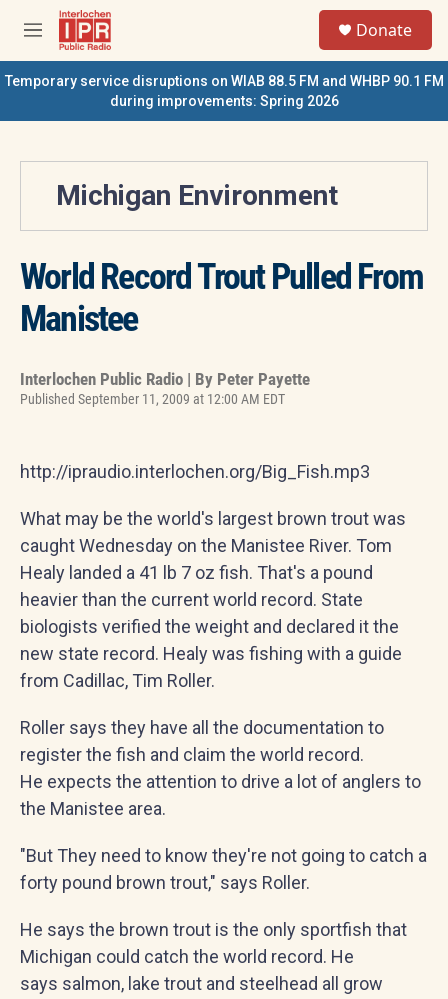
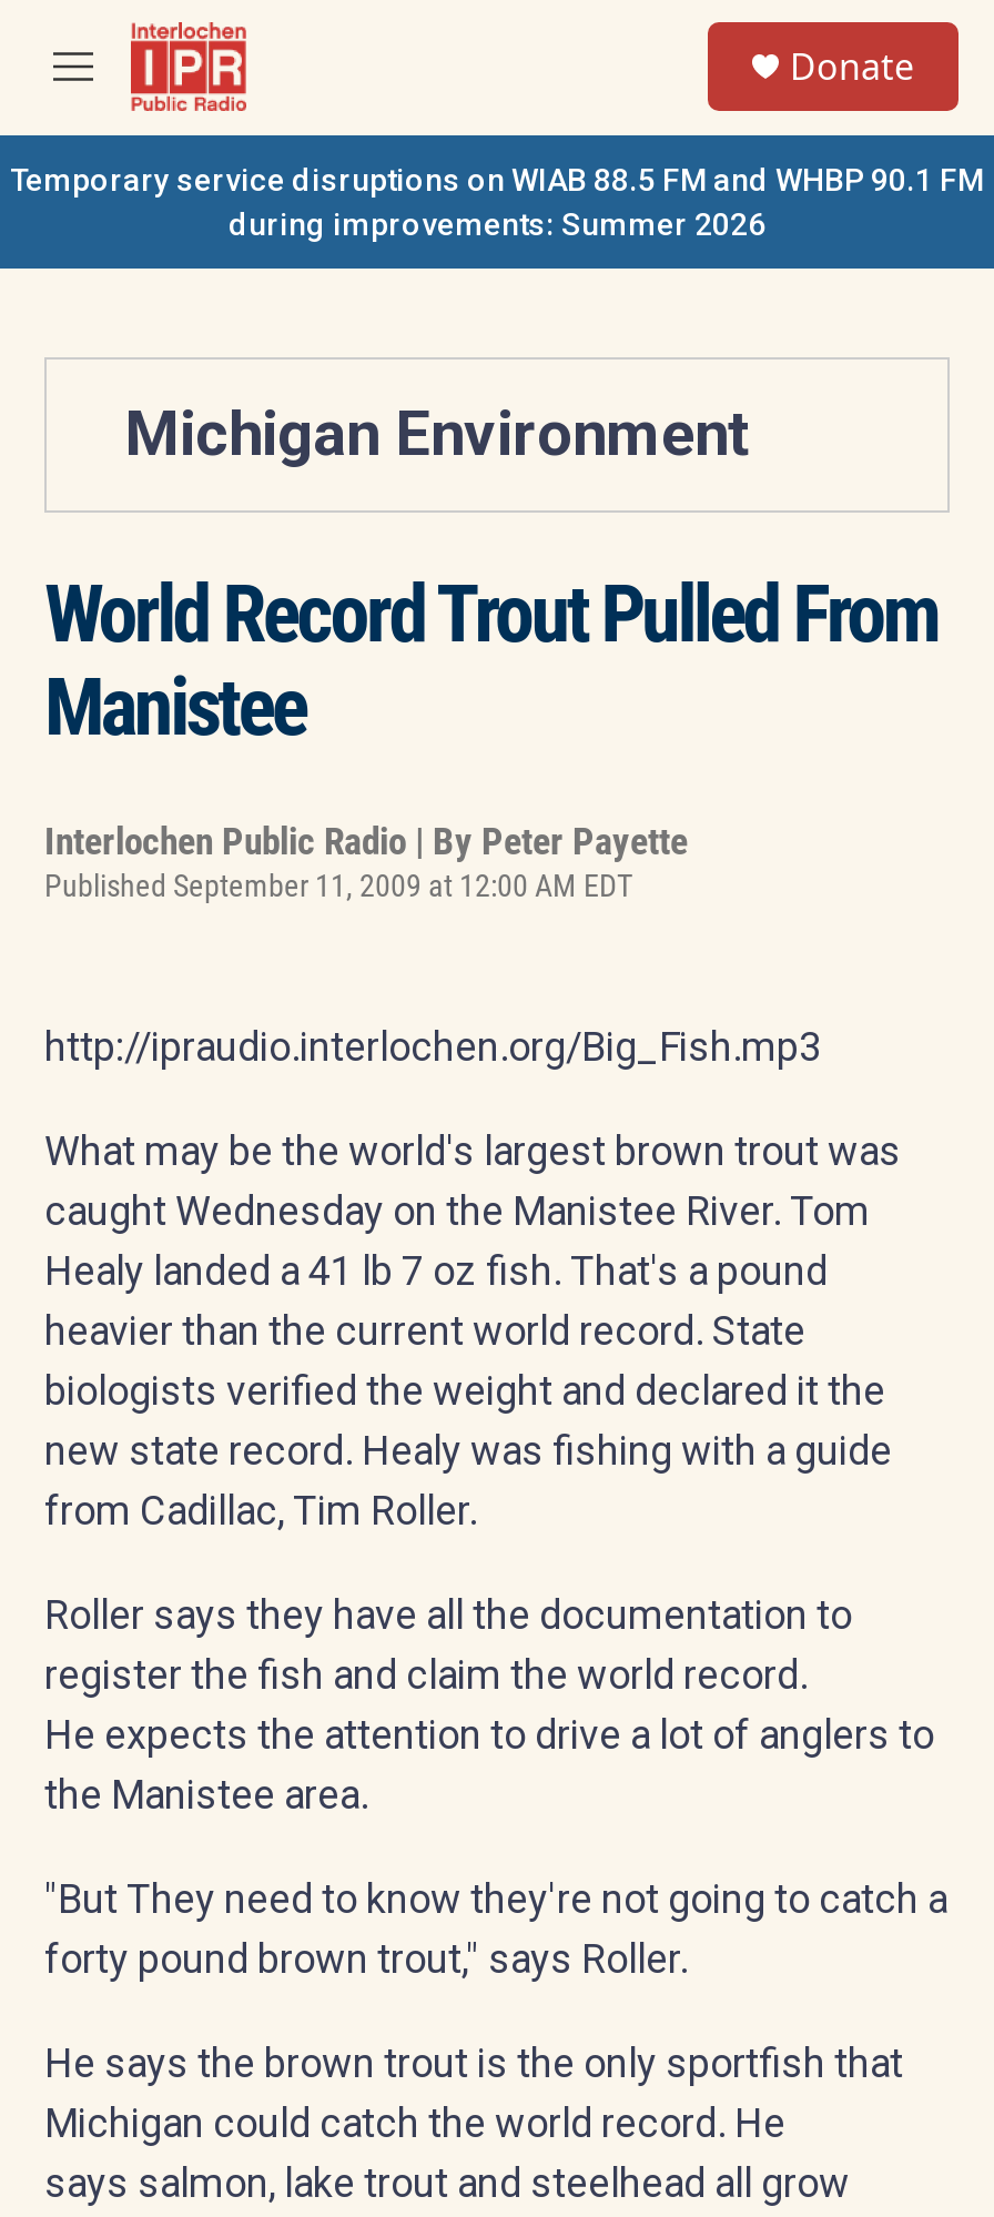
- during improvements: Spring 2026
+ during improvements: Summer 2026
